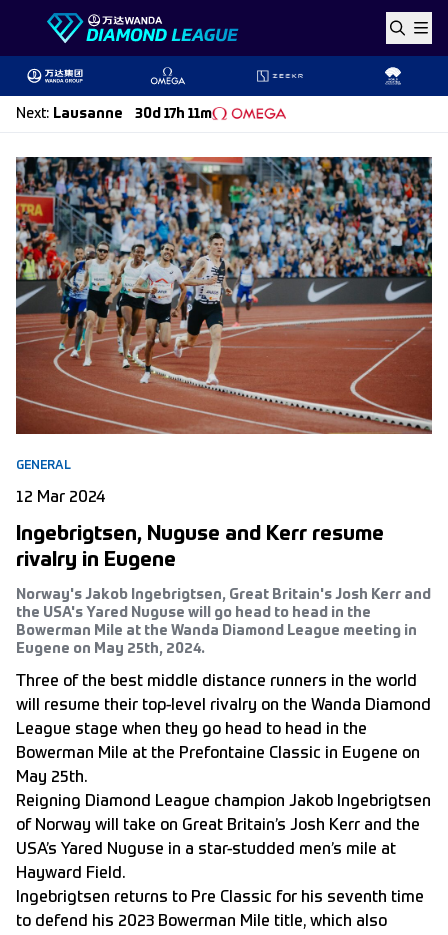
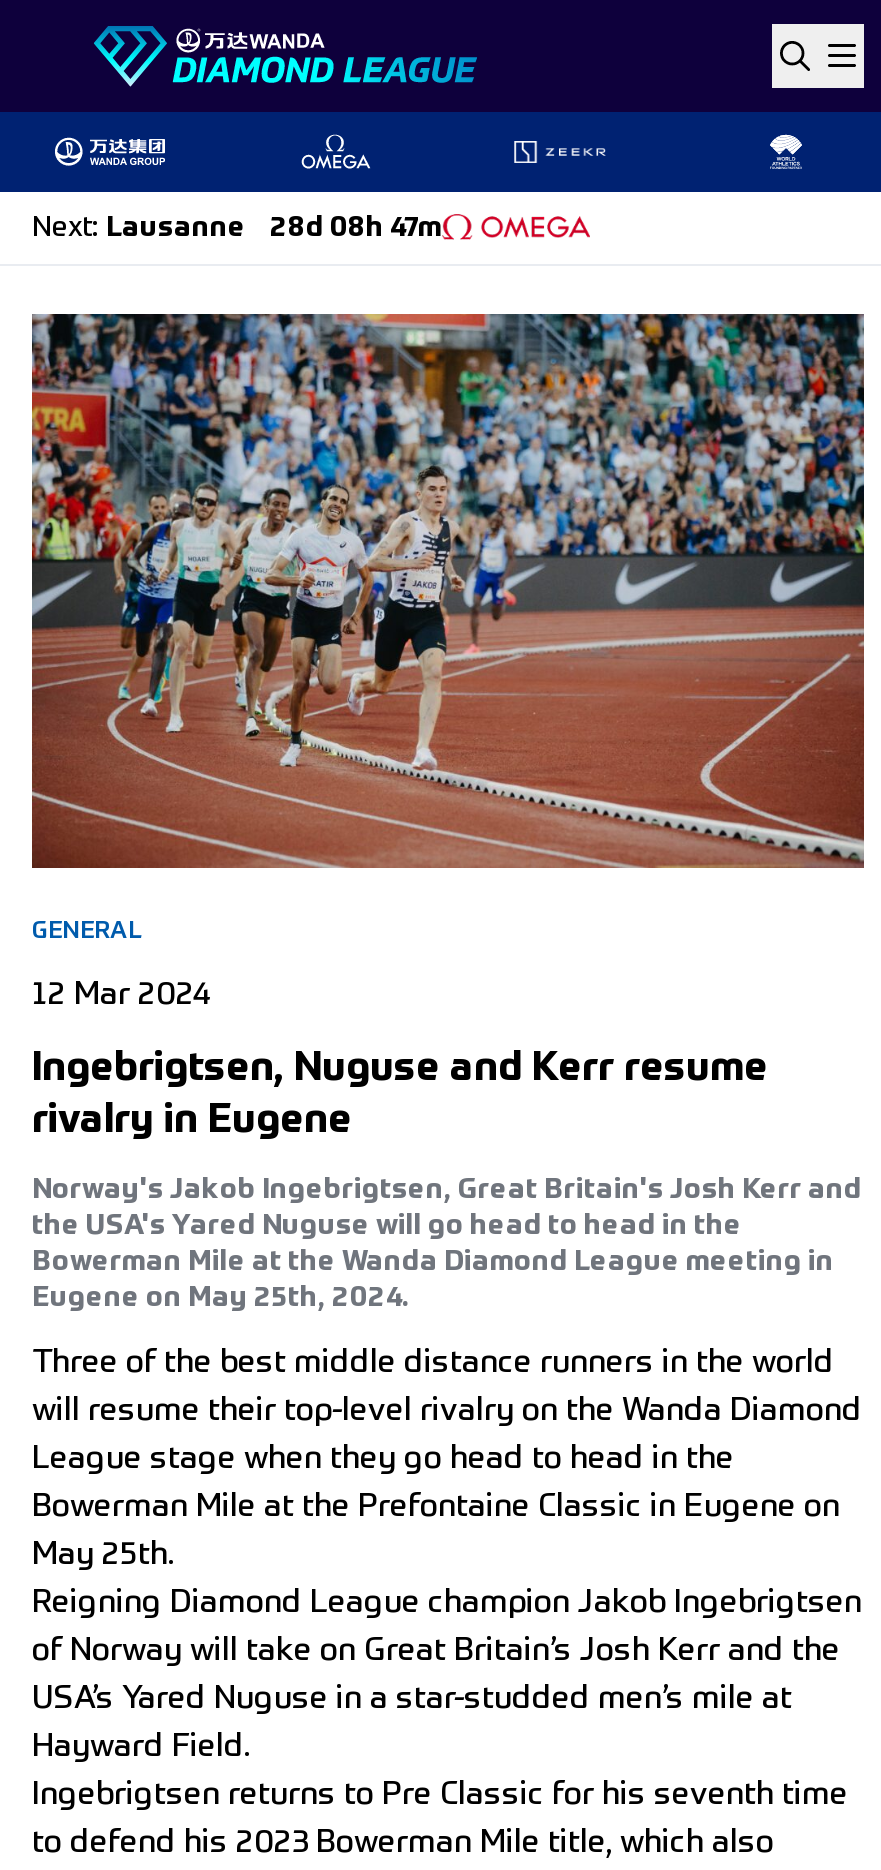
- Next: Lausanne 30d 17h 11m
+ Next: Lausanne 28d 08h 47m
